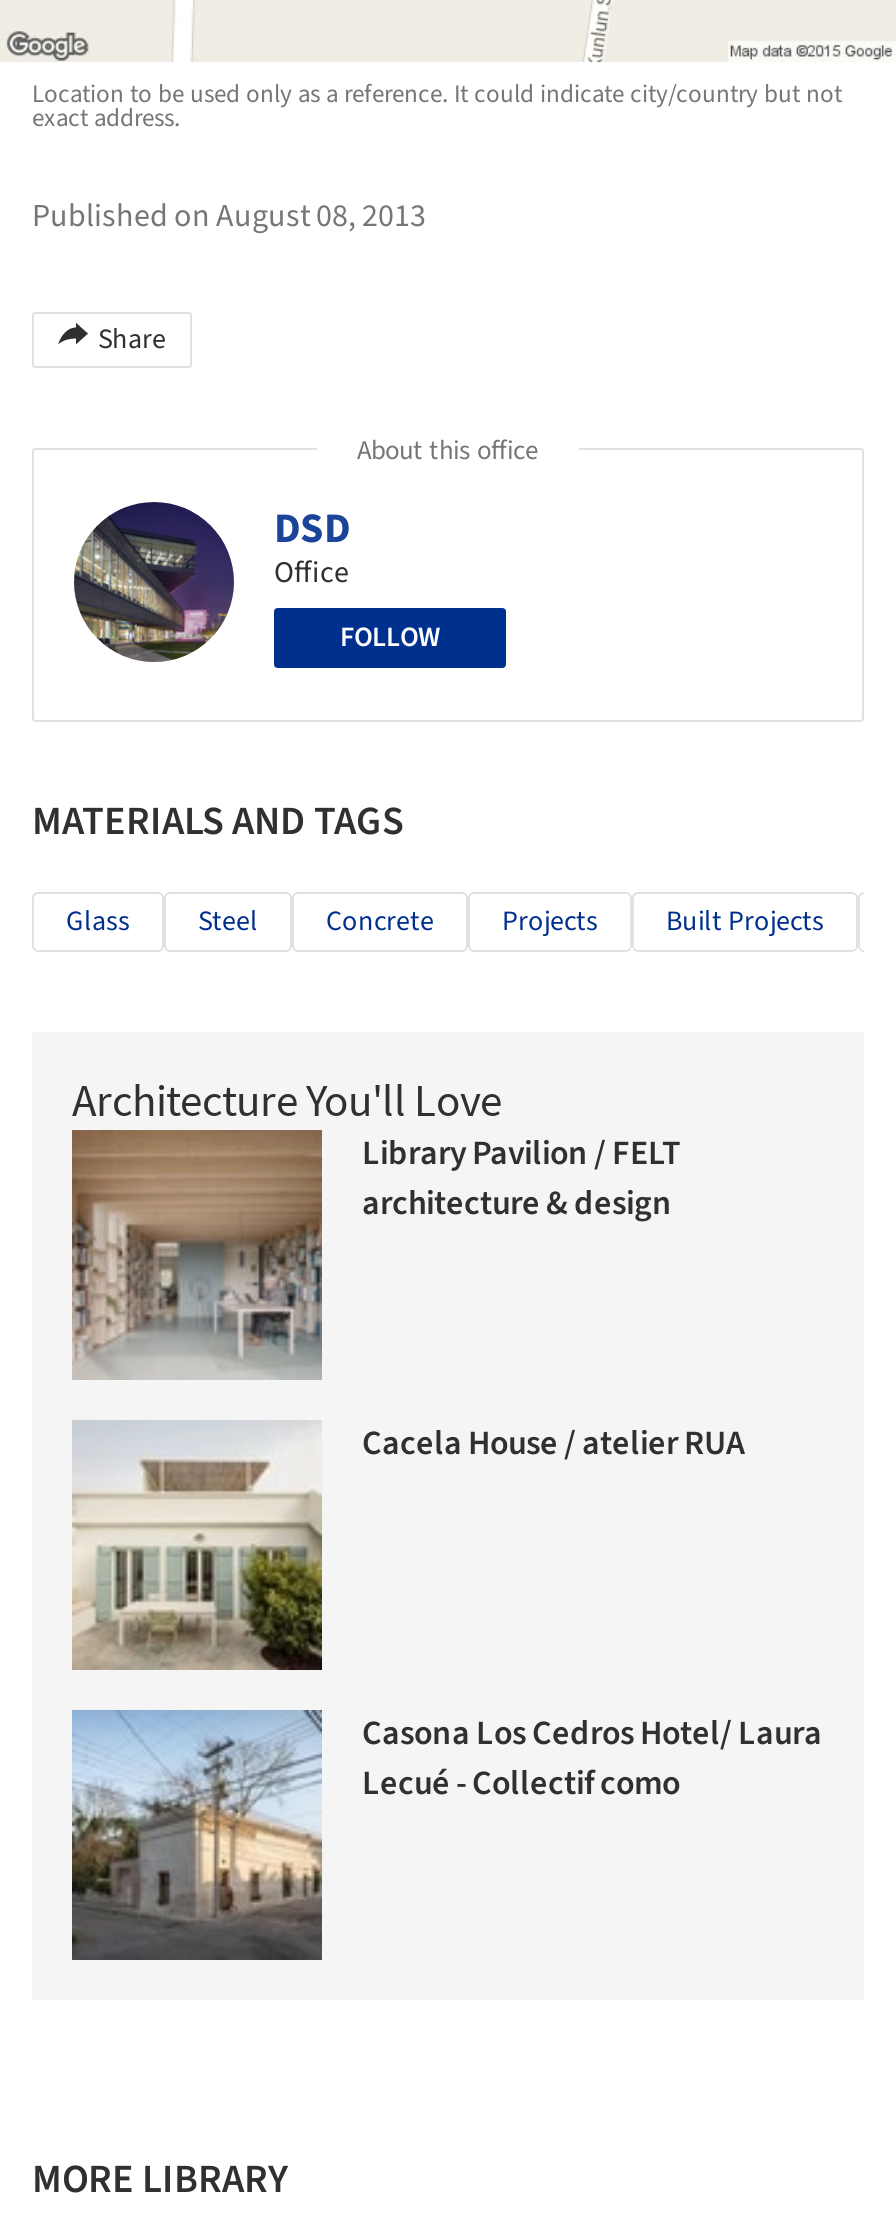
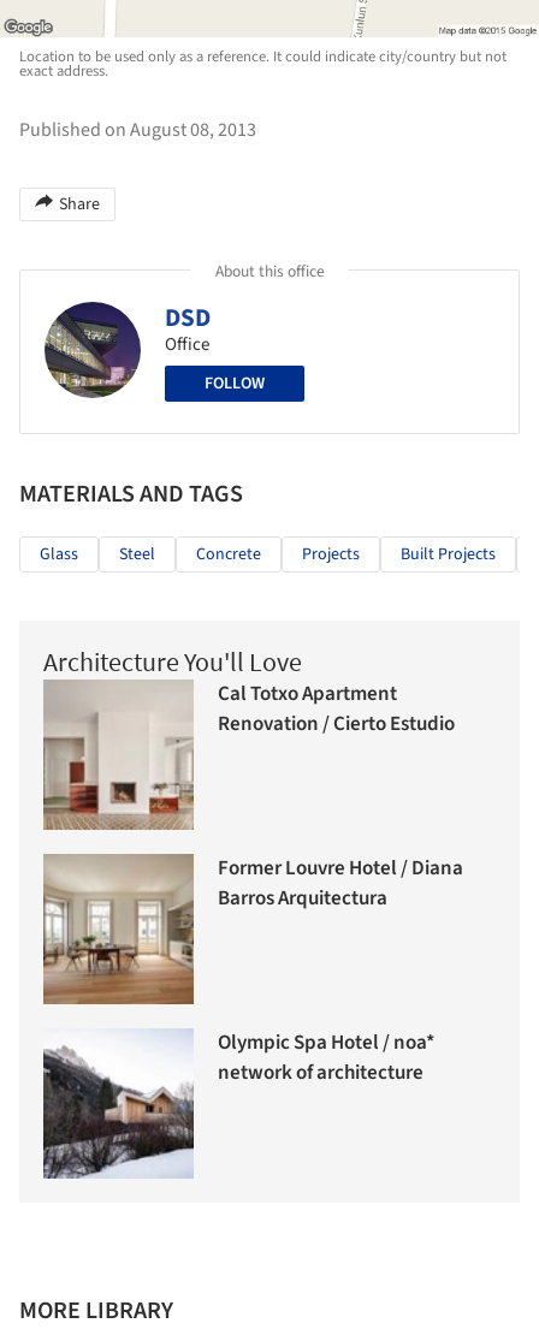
- [image]
- Library Pavilion / FELT
- architecture & design
+ [image]
+ Cal Totxo Apartment
+ Renovation / Cierto Estudio

- [image]
- Cacela House / atelier RUA
+ [image]
+ Former Louvre Hotel / Diana
+ Barros Arquitectura

- [image]
- Casona Los Cedros Hotel/ Laura
- Lecué - Collectif como
+ [image]
+ Olympic Spa Hotel / noa*
+ network of architecture
